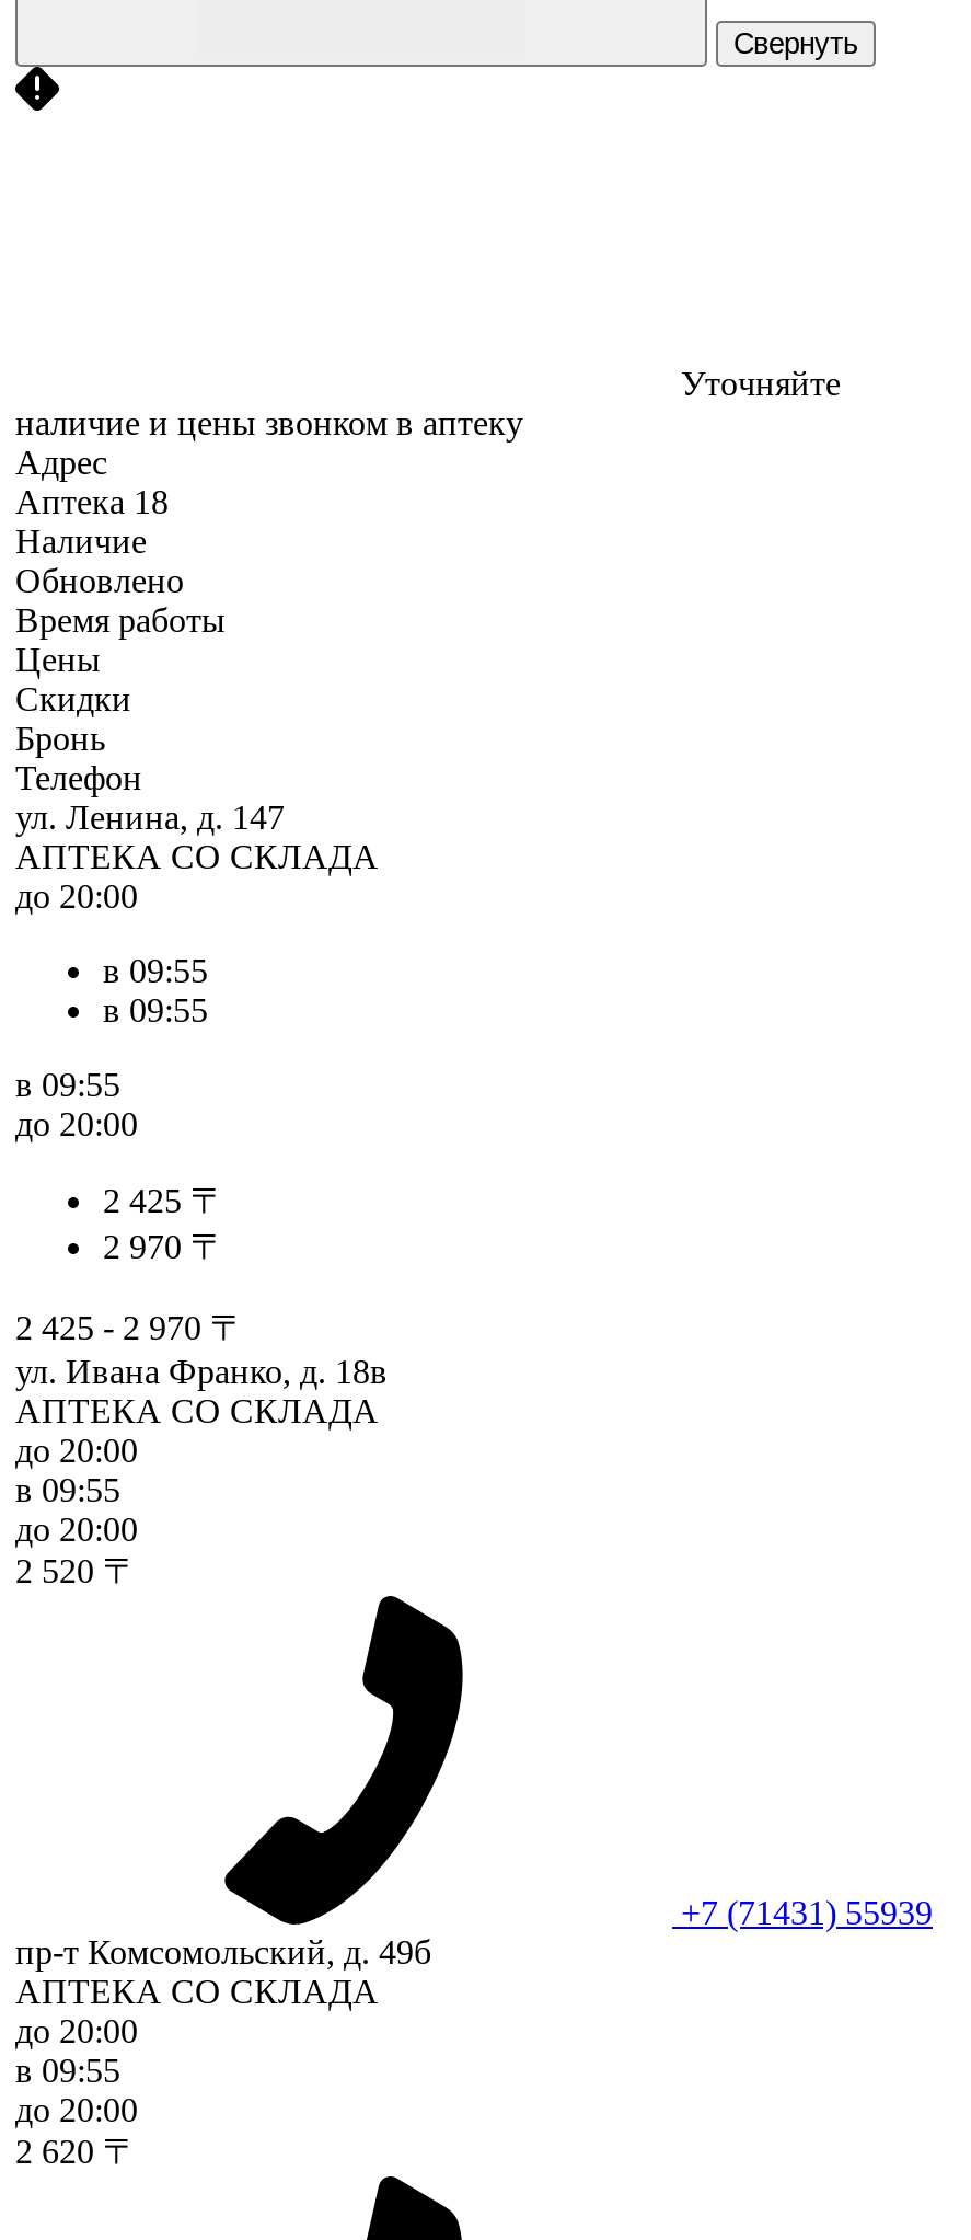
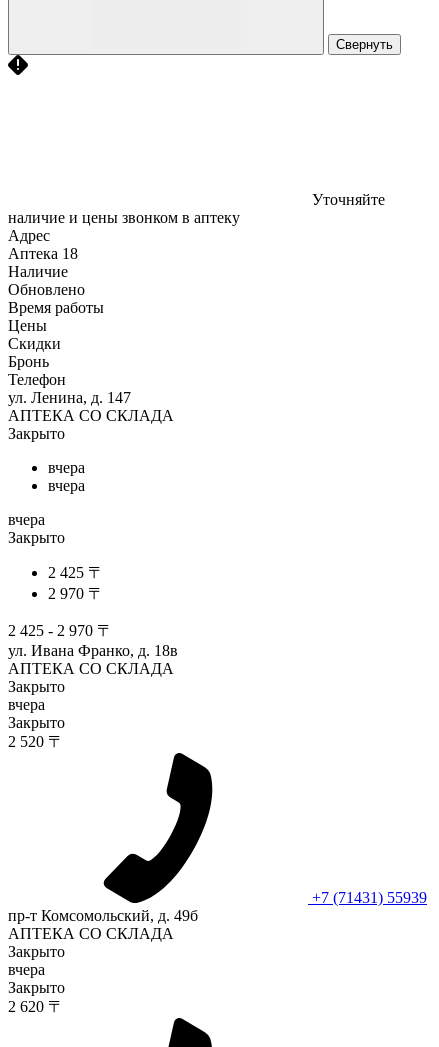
- до 20:00
+ Закрыто

- в 09:55
- в 09:55
+ вчера
+ вчера

- в 09:55
- до 20:00
+ вчера
+ Закрыто

- до 20:00
- в 09:55
- до 20:00
+ Закрыто
+ вчера
+ Закрыто

- до 20:00
- в 09:55
- до 20:00
+ Закрыто
+ вчера
+ Закрыто
